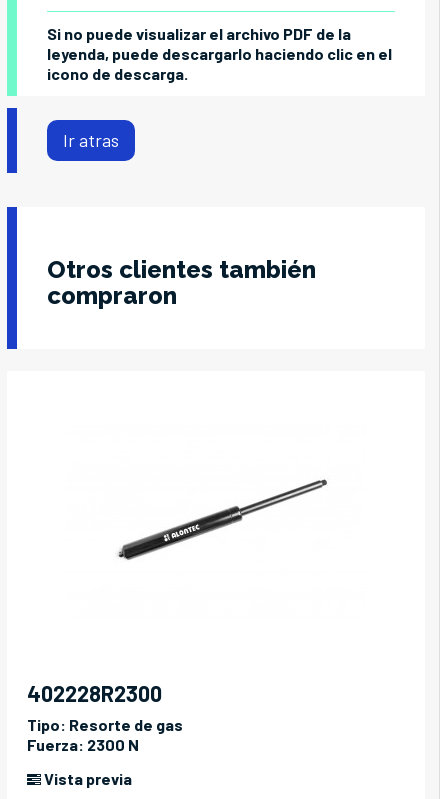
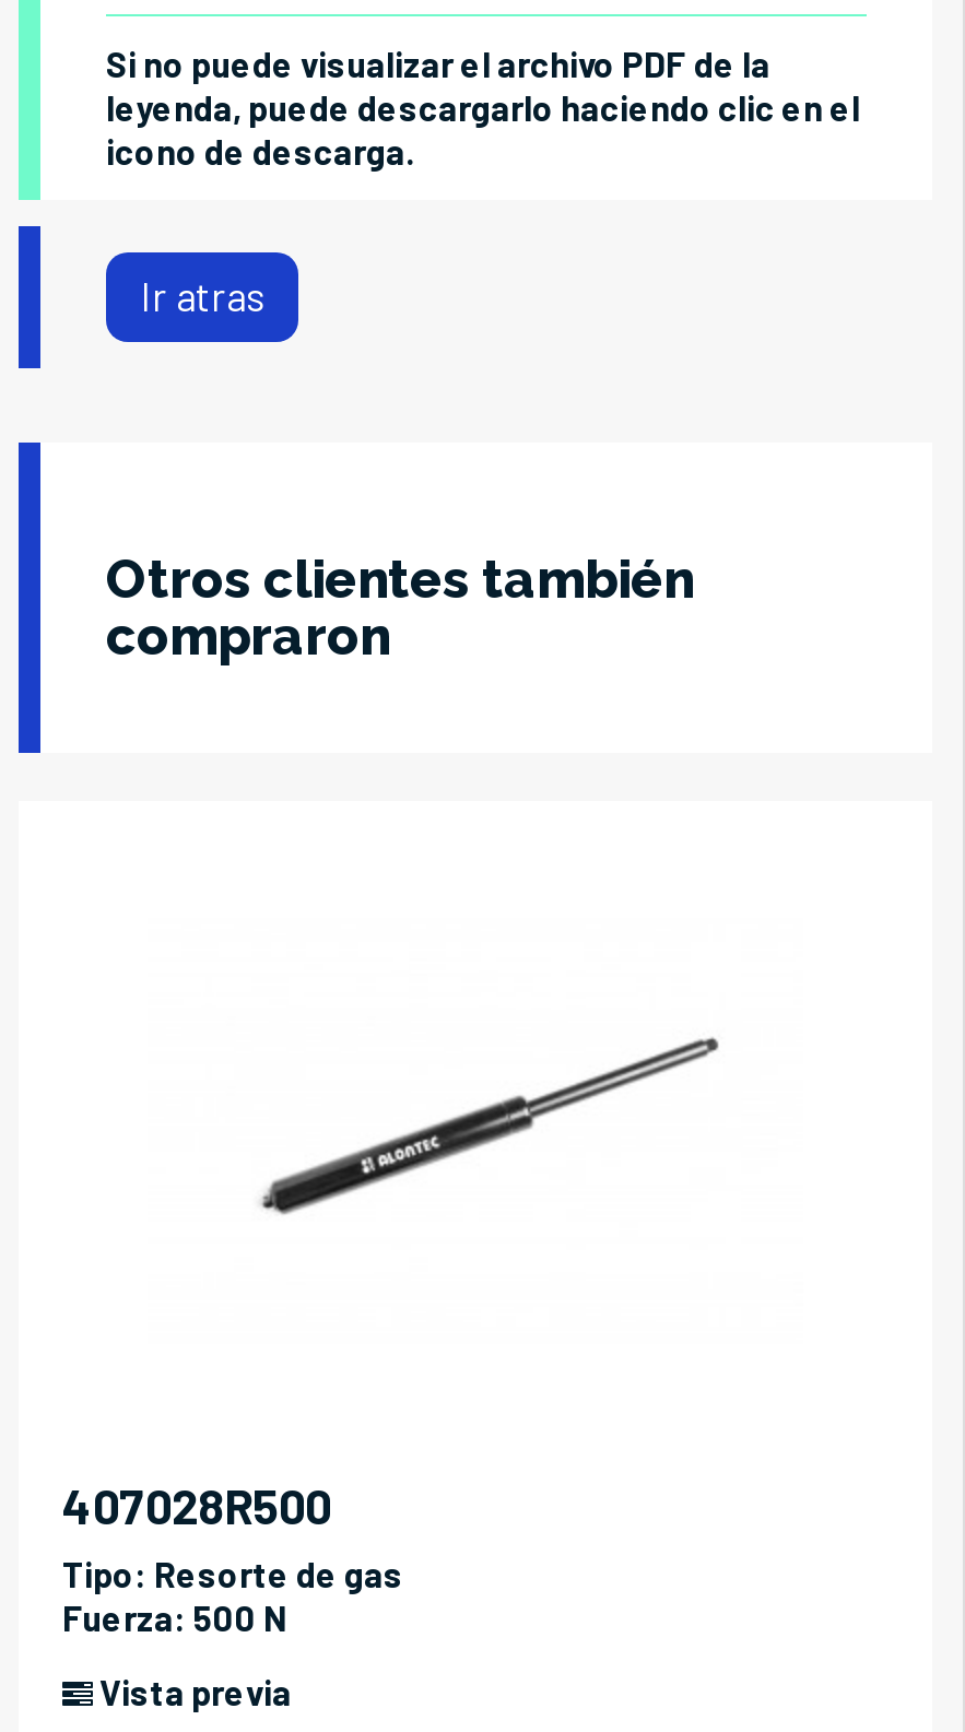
- 402228R2300
+ 407028R500

- Fuerza: 2300 N
+ Fuerza: 500 N
